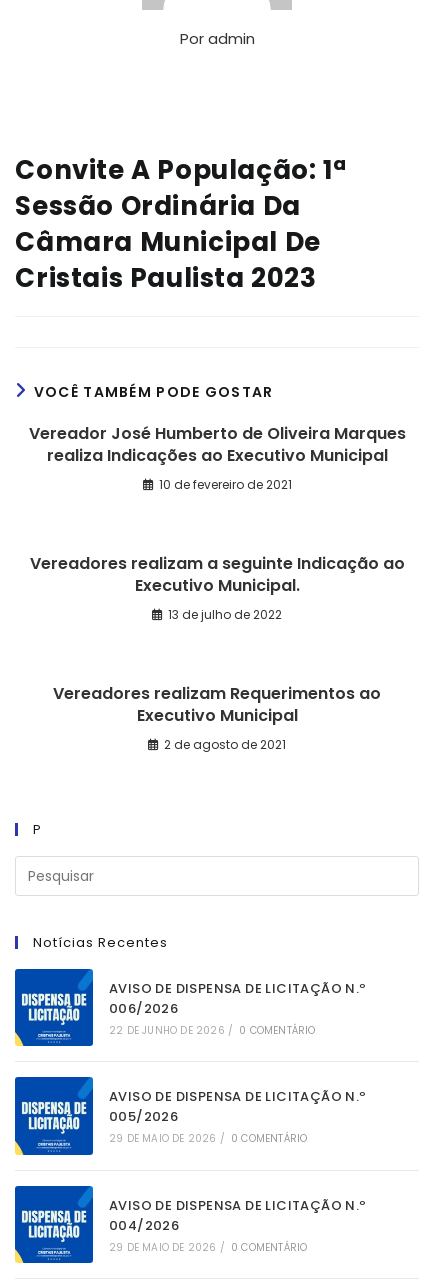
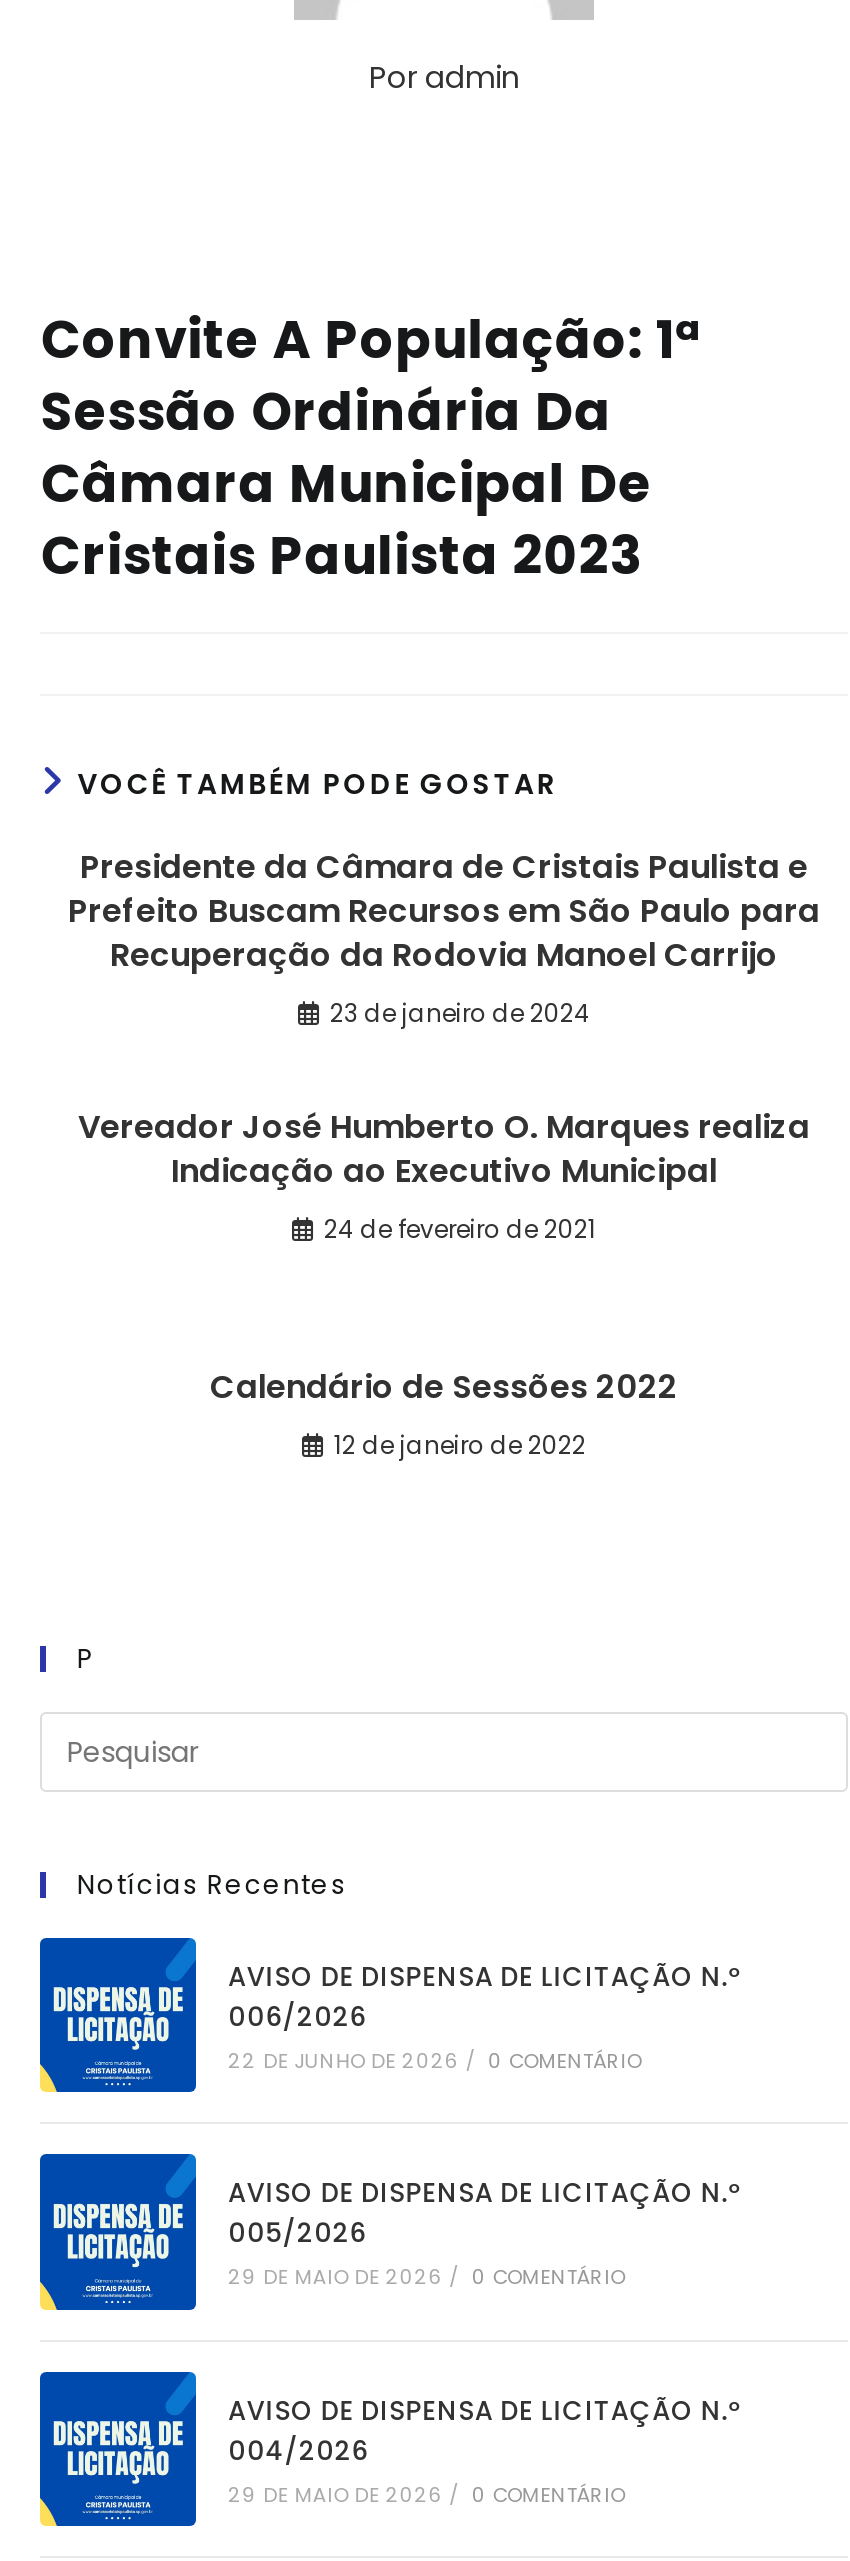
- Vereador José Humberto de Oliveira Marques
- realiza Indicações ao Executivo Municipal
- 10 de fevereiro de 2021
+ Presidente da Câmara de Cristais Paulista e
+ Prefeito Buscam Recursos em São Paulo para
+ Recuperação da Rodovia Manoel Carrijo
+ 23 de janeiro de 2024

- Vereadores realizam a seguinte Indicação ao
- Executivo Municipal.
- 13 de julho de 2022
+ Vereador José Humberto O. Marques realiza
+ Indicação ao Executivo Municipal
+ 24 de fevereiro de 2021

- Vereadores realizam Requerimentos ao
- Executivo Municipal
- 2 de agosto de 2021
+ Calendário de Sessões 2022
+ 12 de janeiro de 2022
